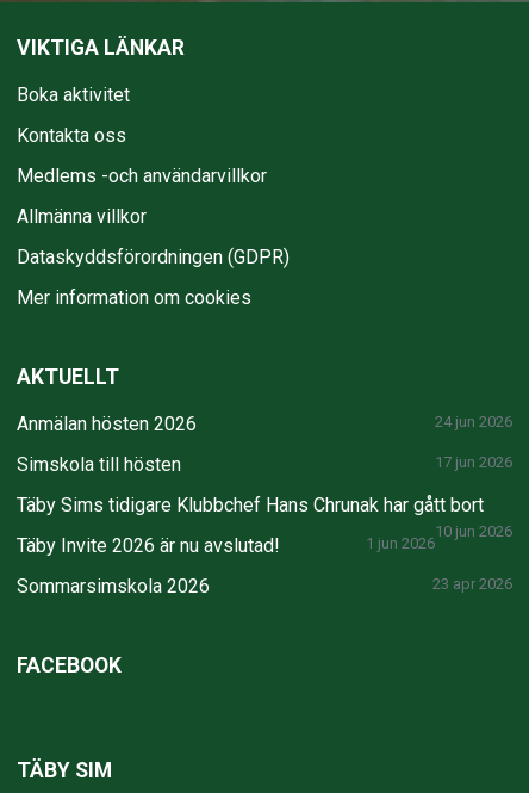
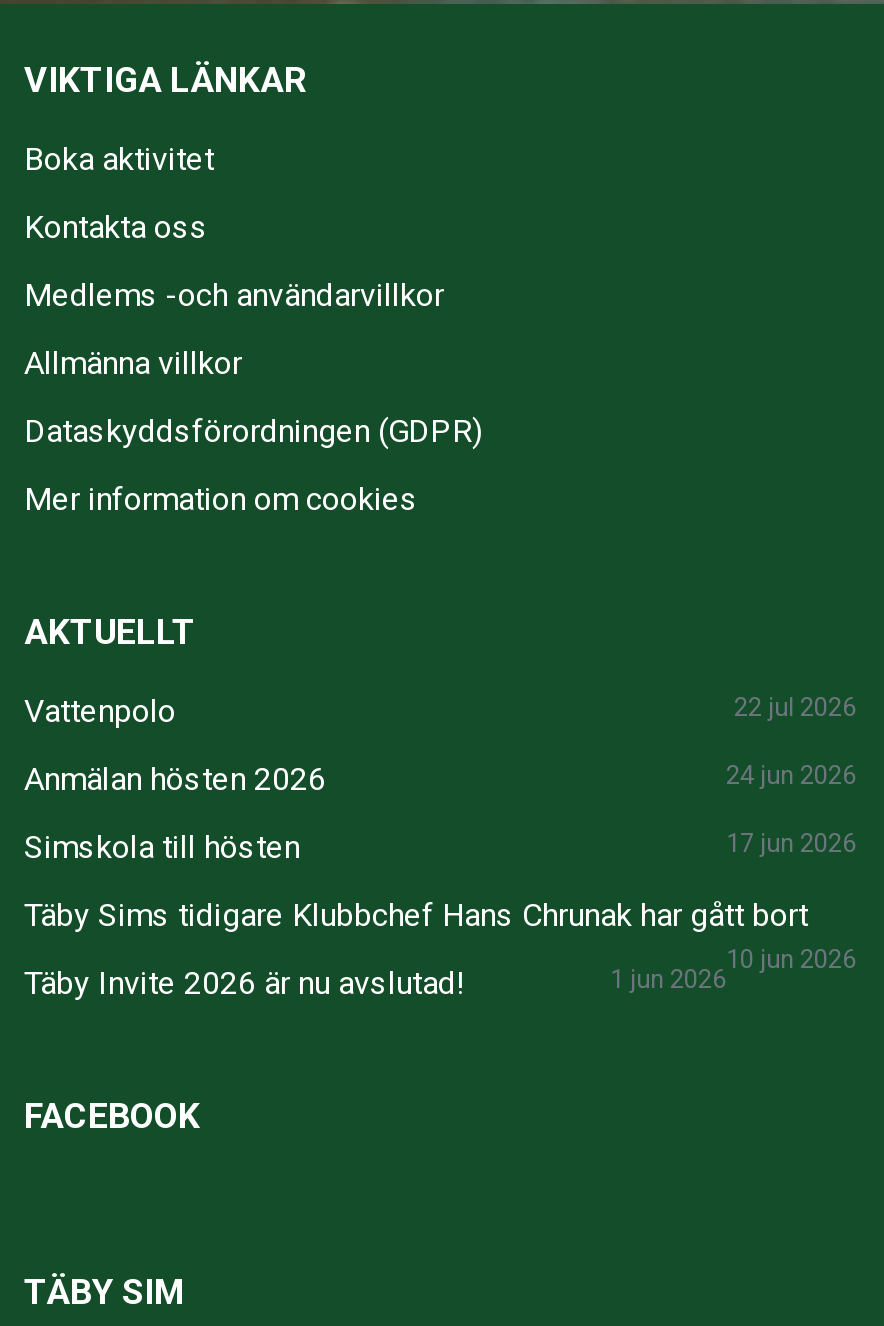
+ Vattenpolo
+ 22 jul 2026

moved down: Anmälan hösten 2026 | 24 jun 2026 | Simskola till hösten | 17 jun 2026 | Täby Sims tidigare Klubbchef Hans Chrunak har gått bort | 10 jun 2026 | Täby Invite 2026 är nu avslutad! | 1 jun 2026

- Sommarsimskola 2026
- 23 apr 2026
